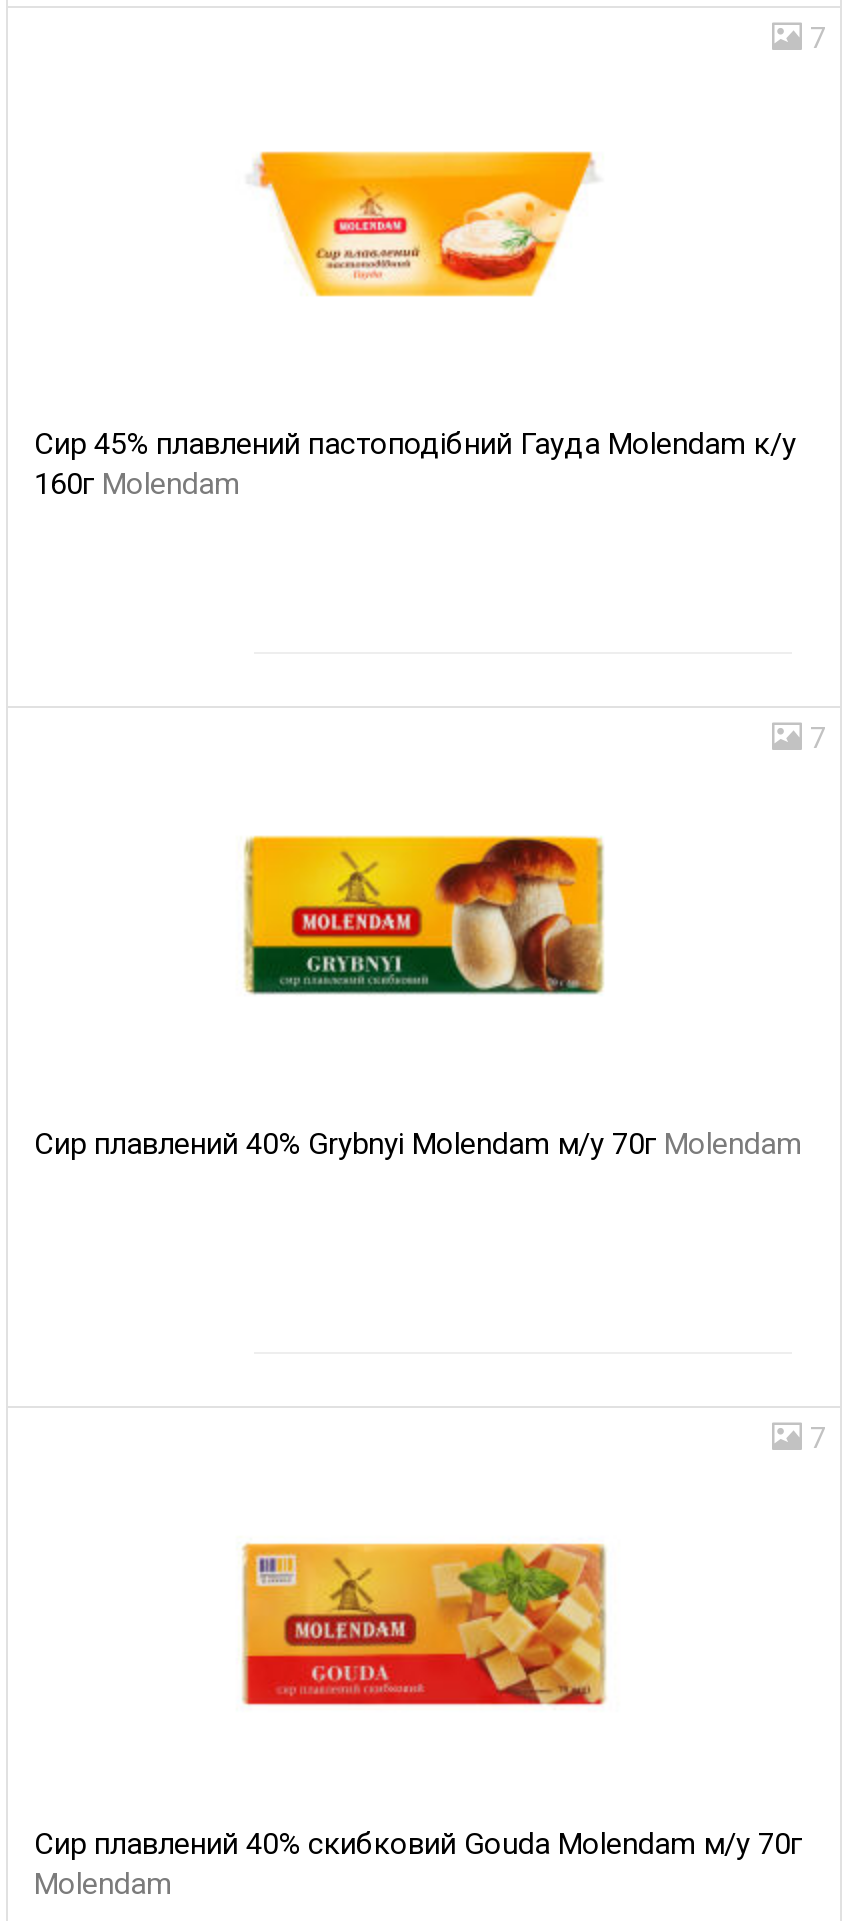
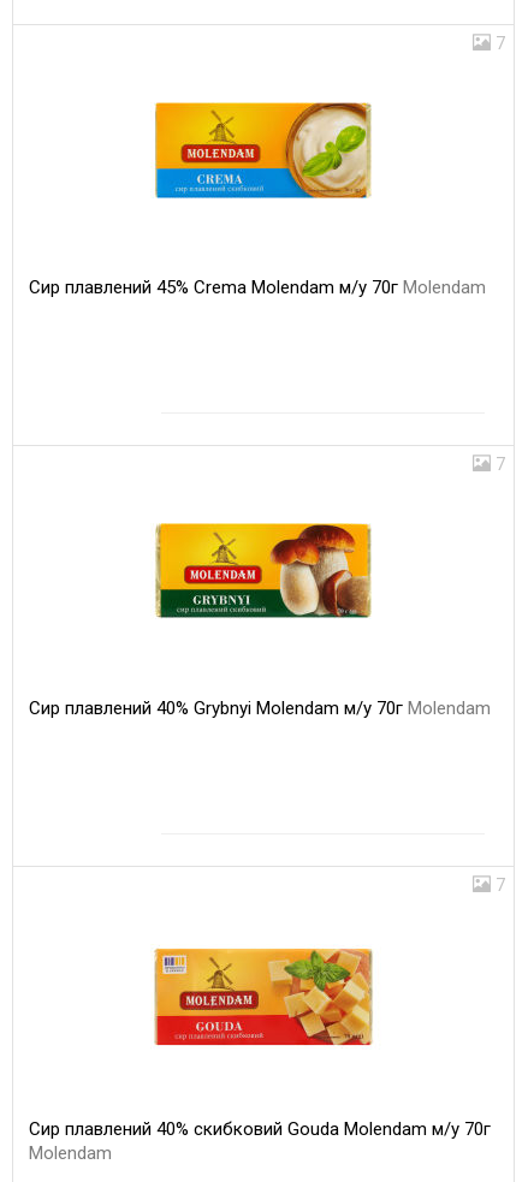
- [image]
+ [image]

- Сир 45% плавлений пастоподібний Гауда Molendam к/у
- 160г Molendam
+ Сир плавлений 45% Crema Molendam м/у 70г Molendam
